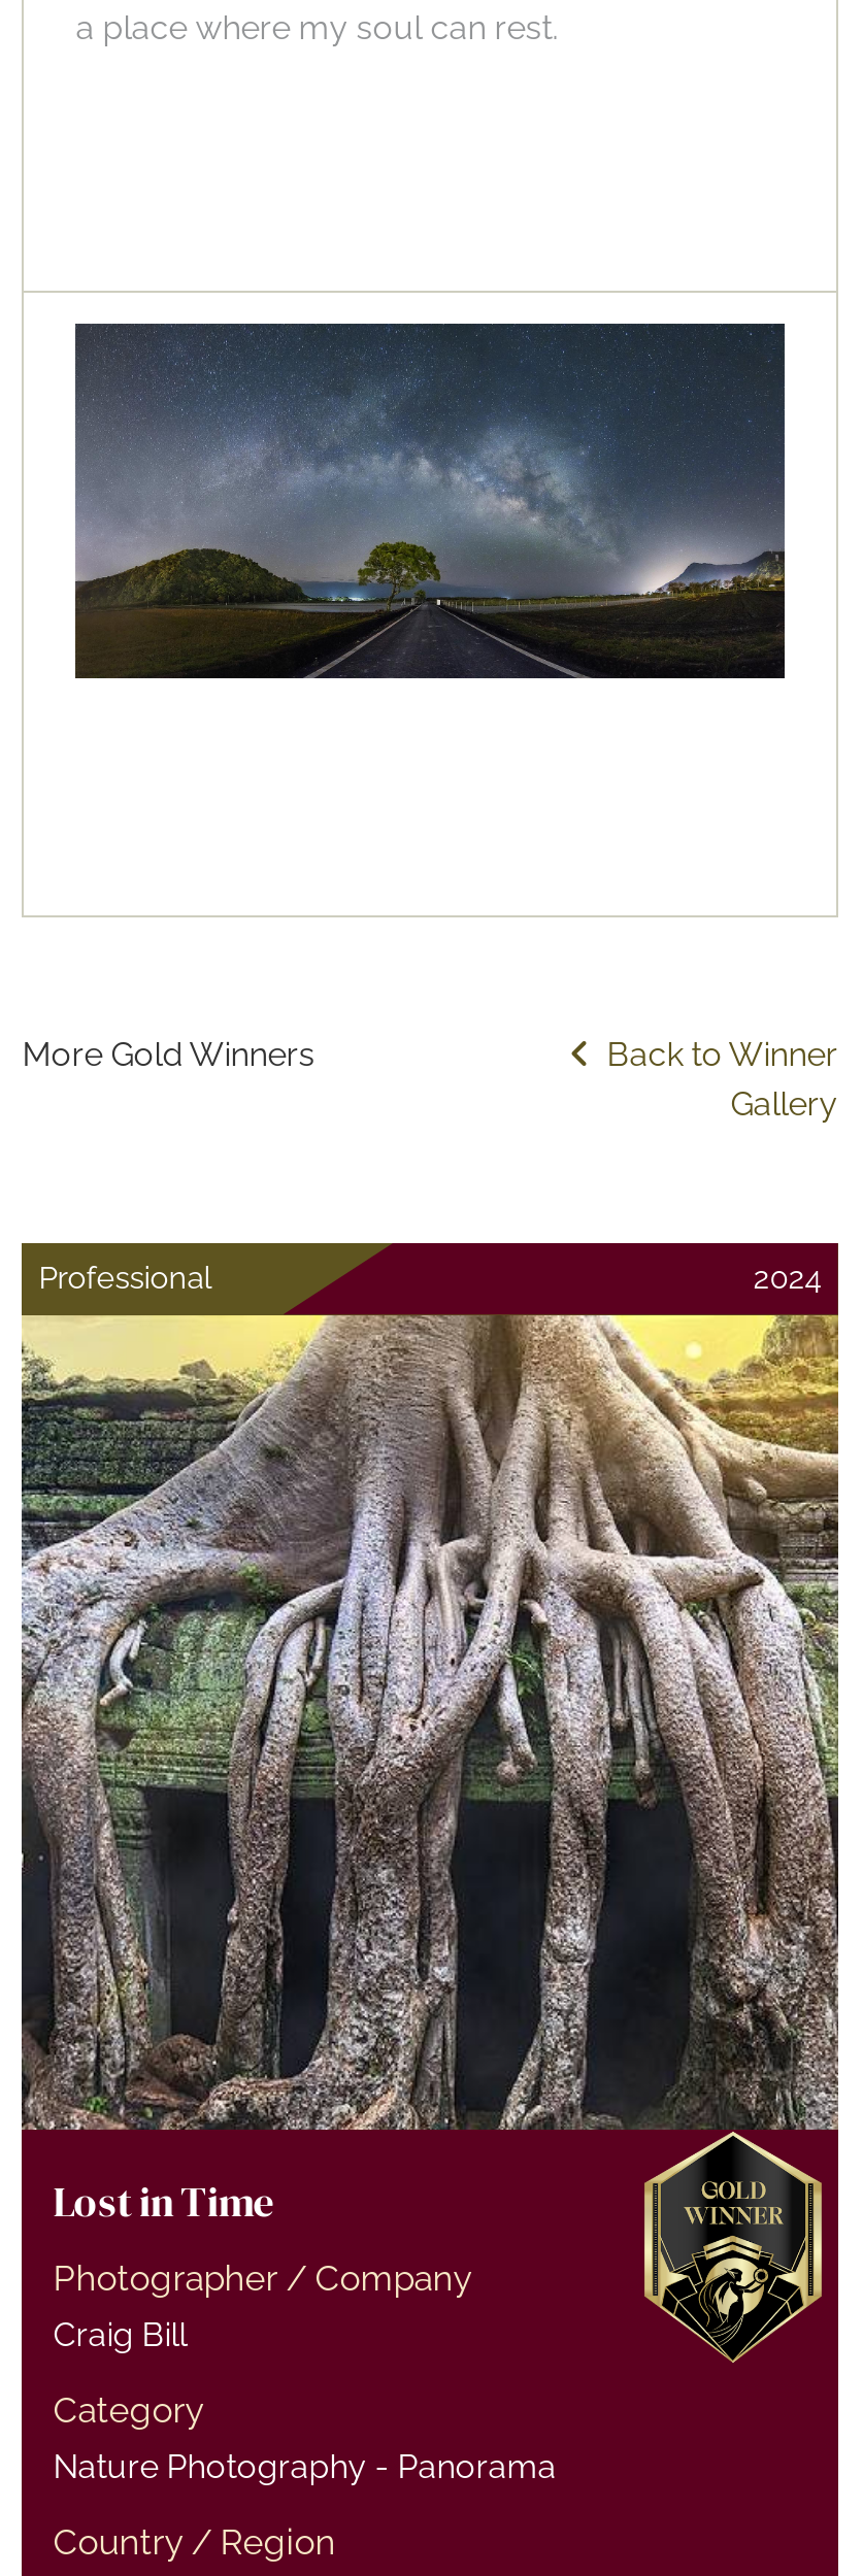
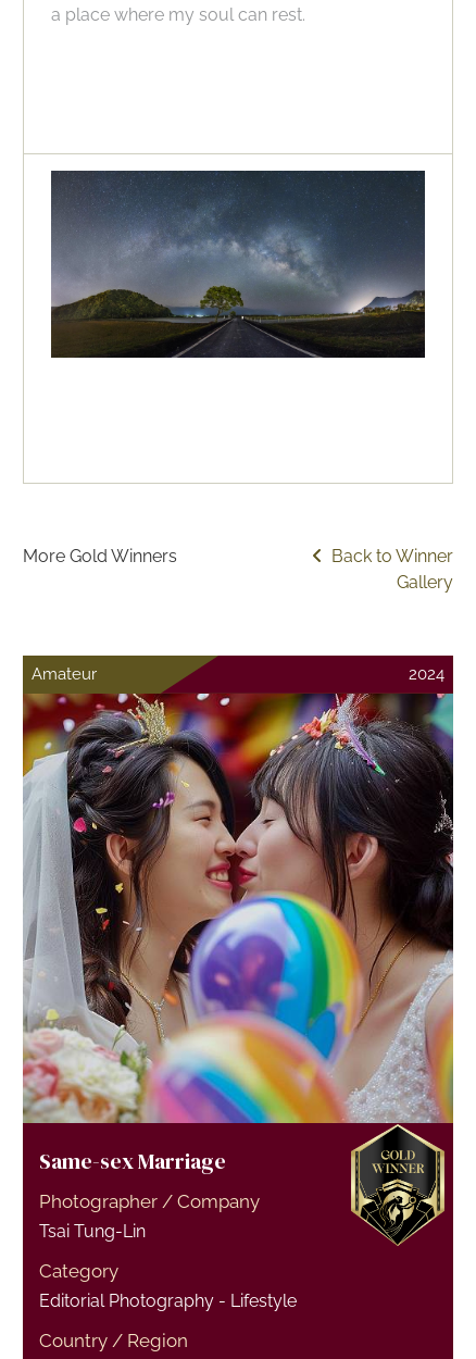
- Professional
+ Amateur

- [image]
- Lost in Time
+ [image]
+ Same-sex Marriage

- Craig Bill
+ Tsai Tung-Lin

- Nature Photography - Panorama
+ Editorial Photography - Lifestyle
